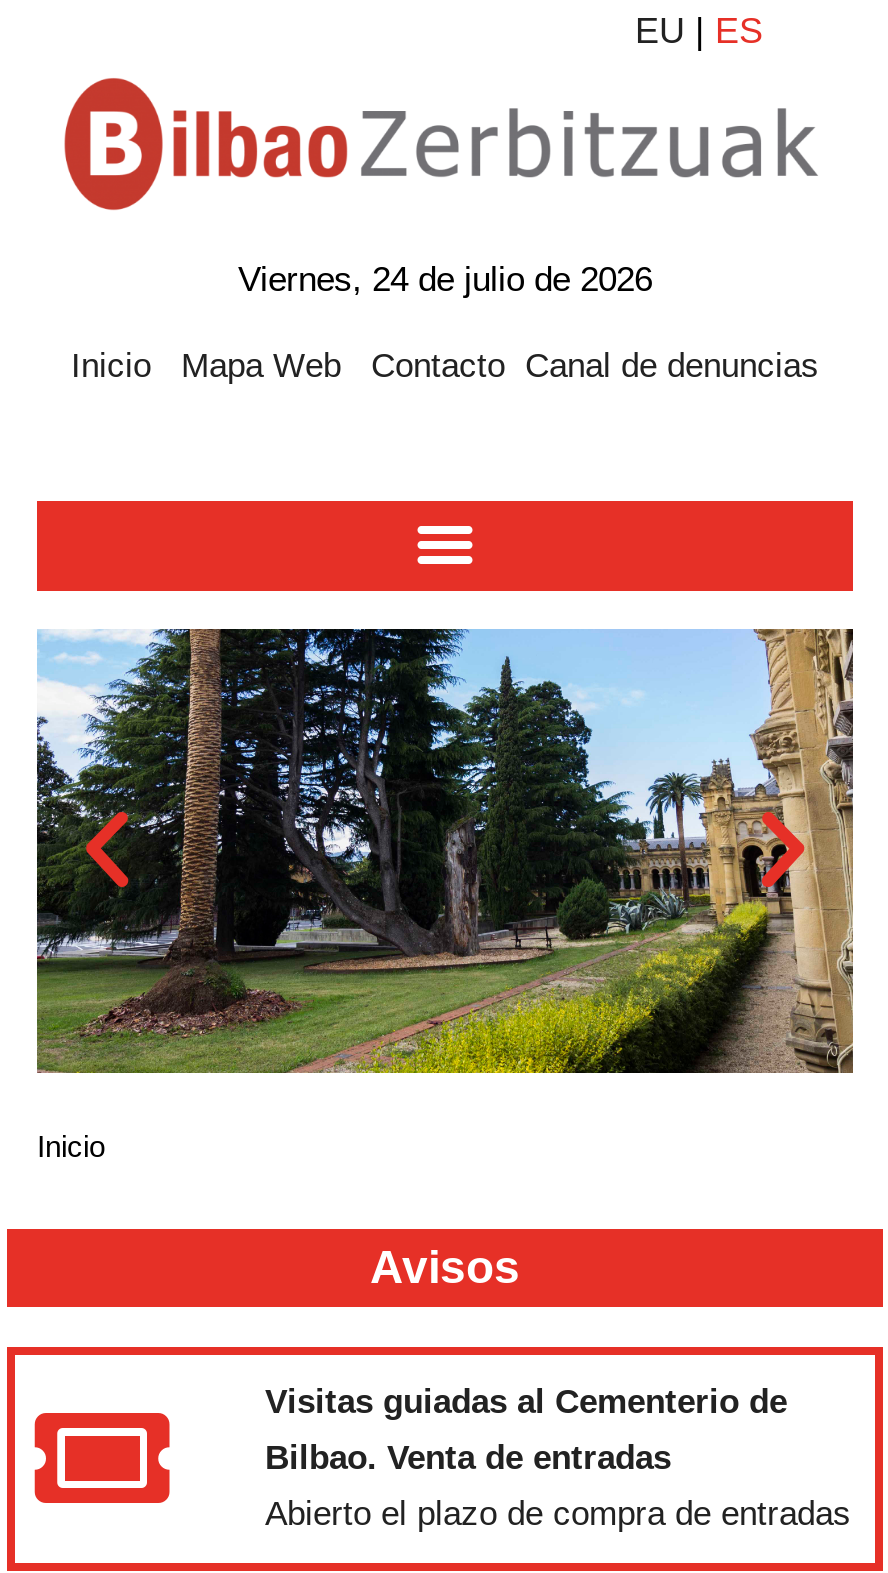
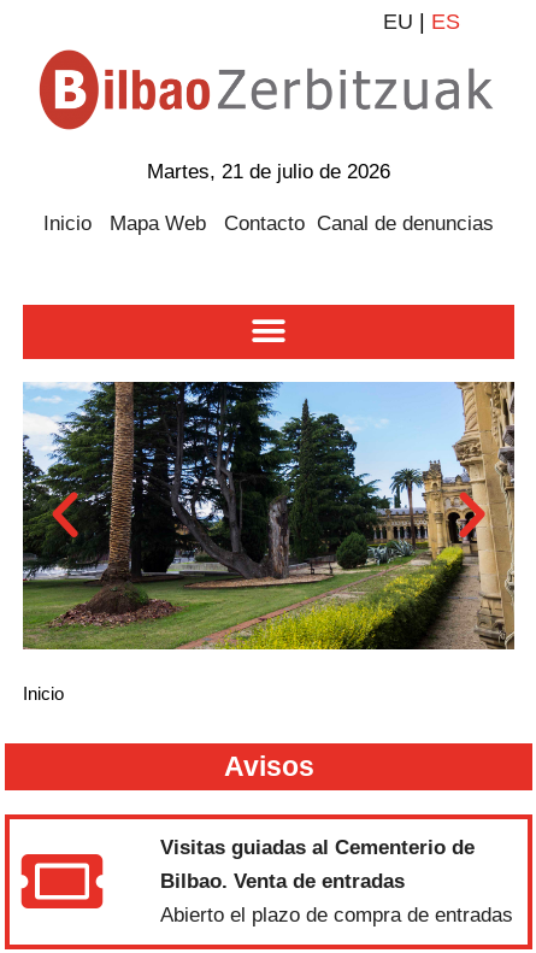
- Viernes, 24 de julio de 2026
+ Martes, 21 de julio de 2026
